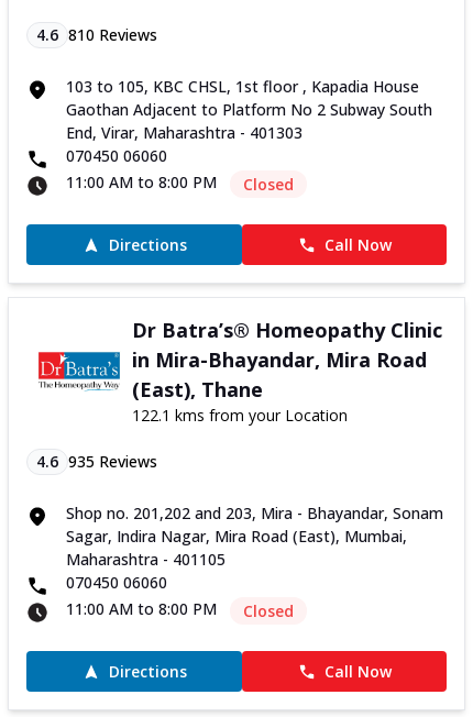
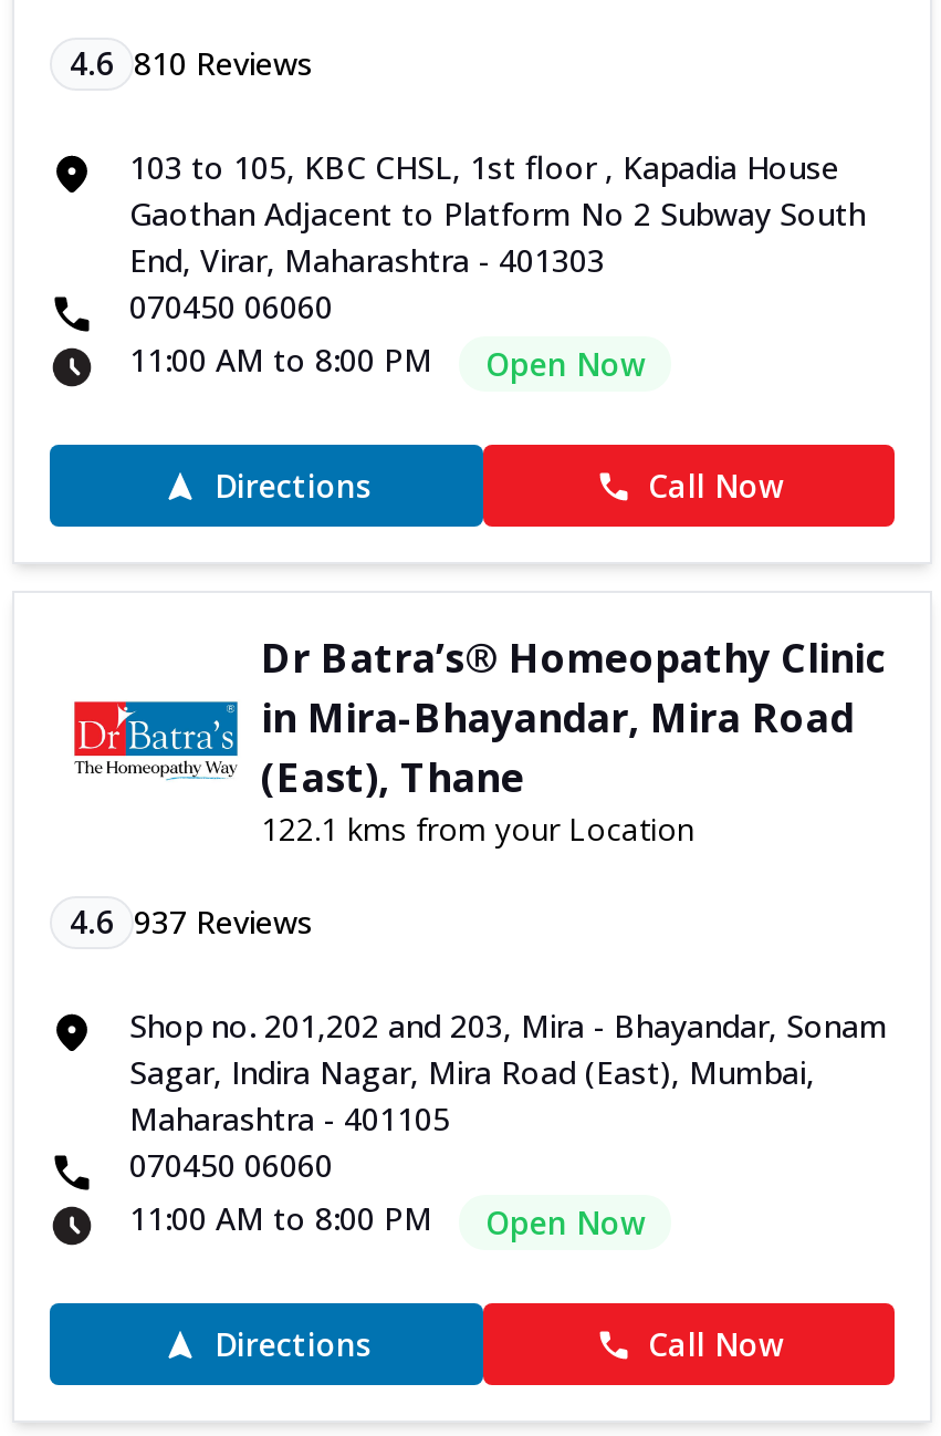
- Closed
+ Open Now

- 4.6 935 Reviews
+ 4.6 937 Reviews

- Closed
+ Open Now
